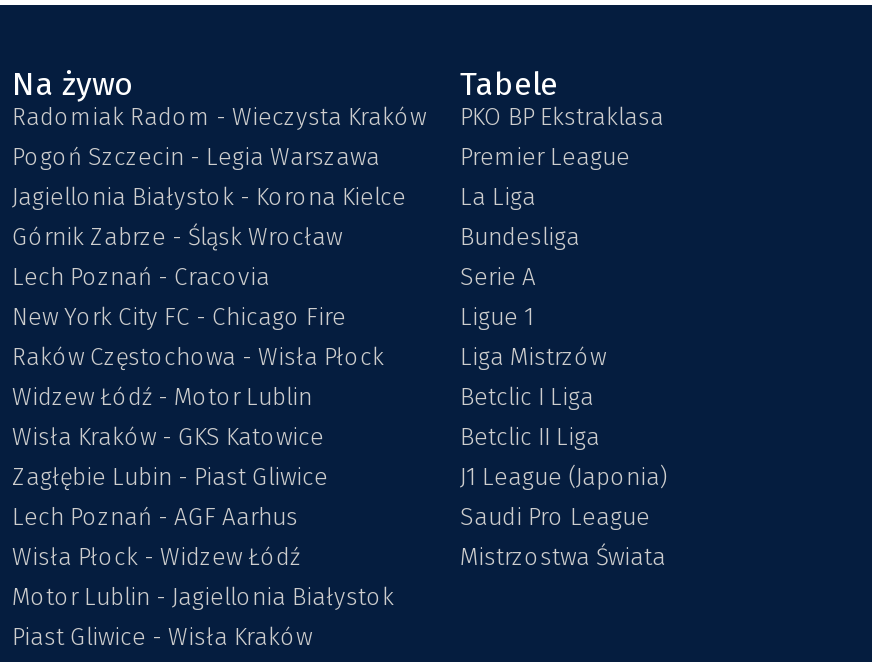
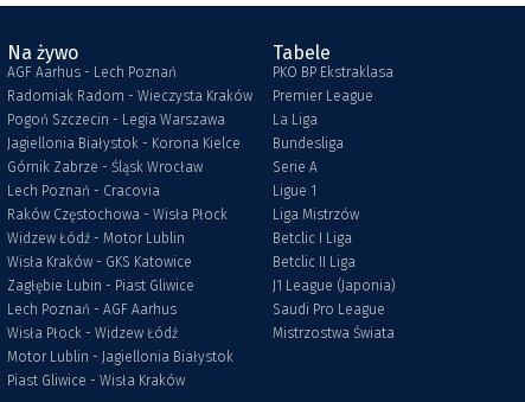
moved down: Radomiak Radom - Wieczysta Kraków | Pogoń Szczecin - Legia Warszawa | Jagiellonia Białystok - Korona Kielce | Górnik Zabrze - Śląsk Wrocław | Lech Poznań - Cracovia

+ AGF Aarhus - Lech Poznań

- New York City FC - Chicago Fire
